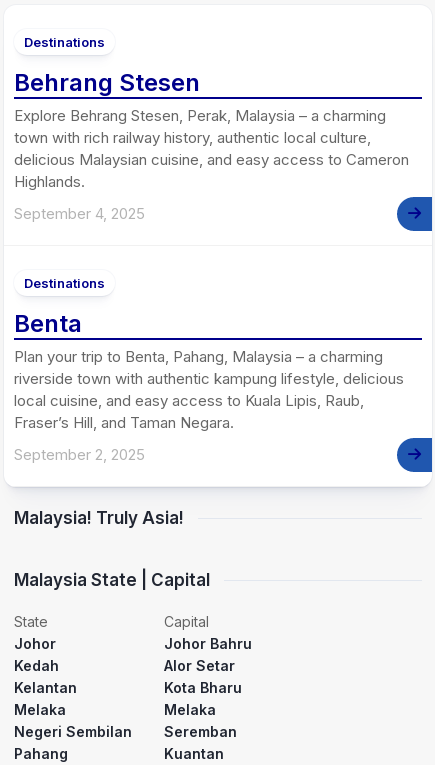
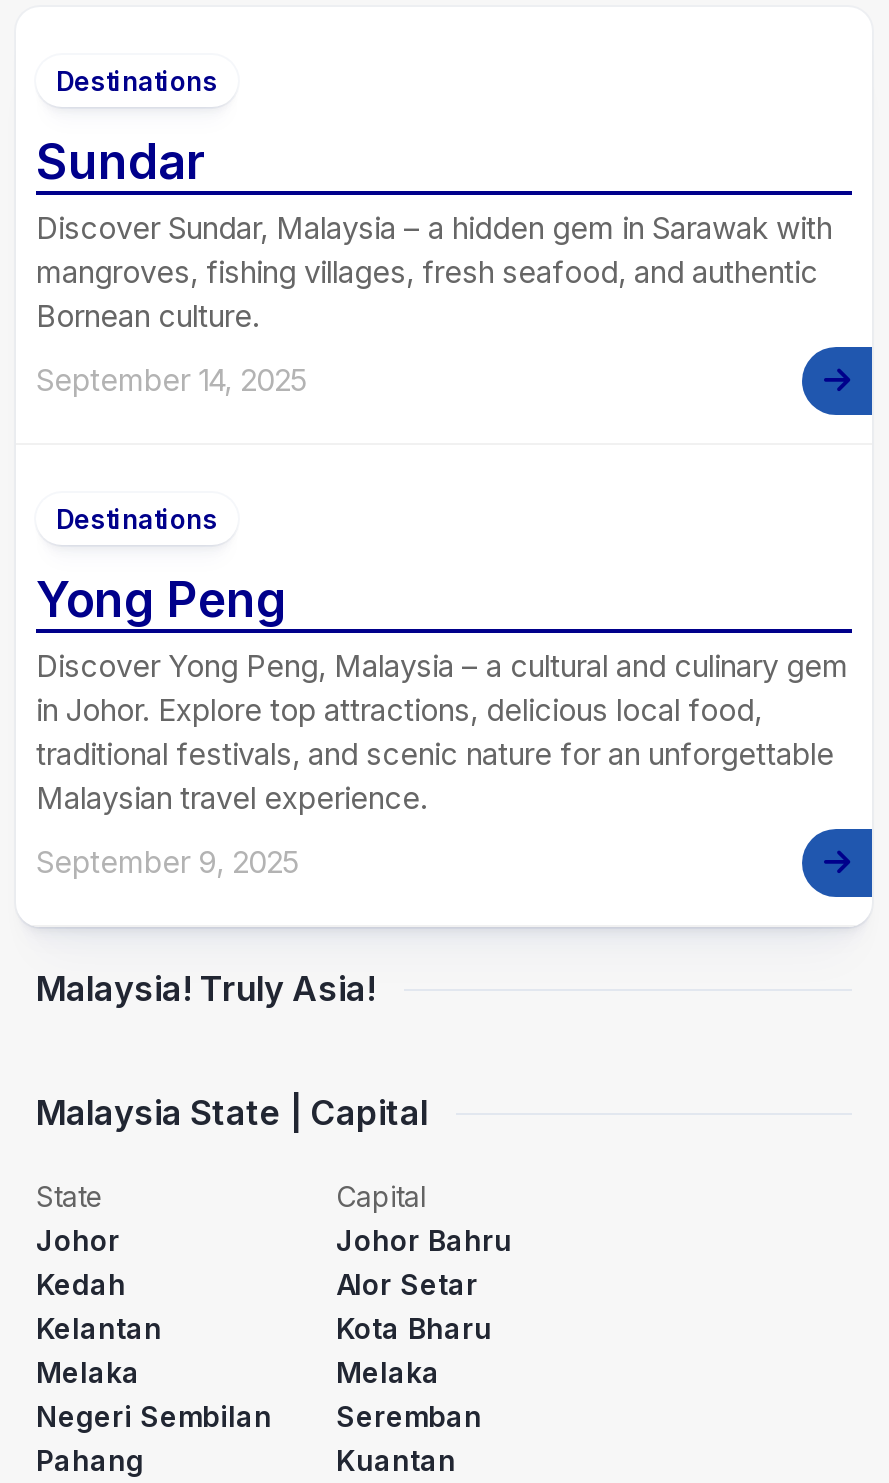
- Behrang Stesen
- Explore Behrang Stesen, Perak, Malaysia – a charming
- town with rich railway history, authentic local culture,
- delicious Malaysian cuisine, and easy access to Cameron
- Highlands.
+ Sundar
+ Discover Sundar, Malaysia – a hidden gem in Sarawak with
+ mangroves, fishing villages, fresh seafood, and authentic
+ Bornean culture.

- September 4, 2025
+ September 14, 2025

- Benta
- Plan your trip to Benta, Pahang, Malaysia – a charming
- riverside town with authentic kampung lifestyle, delicious
- local cuisine, and easy access to Kuala Lipis, Raub,
- Fraser’s Hill, and Taman Negara.
+ Yong Peng
+ Discover Yong Peng, Malaysia – a cultural and culinary gem
+ in Johor. Explore top attractions, delicious local food,
+ traditional festivals, and scenic nature for an unforgettable
+ Malaysian travel experience.

- September 2, 2025
+ September 9, 2025
